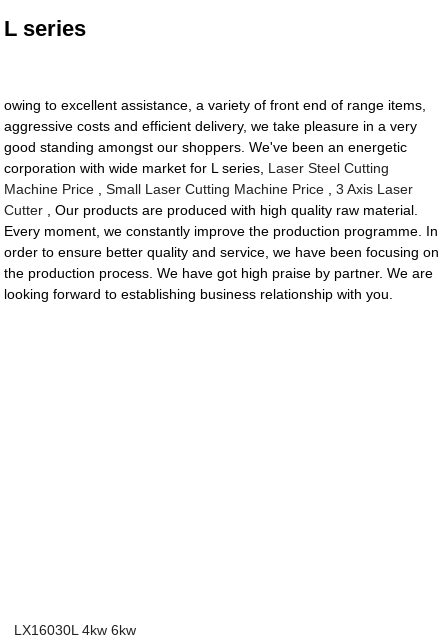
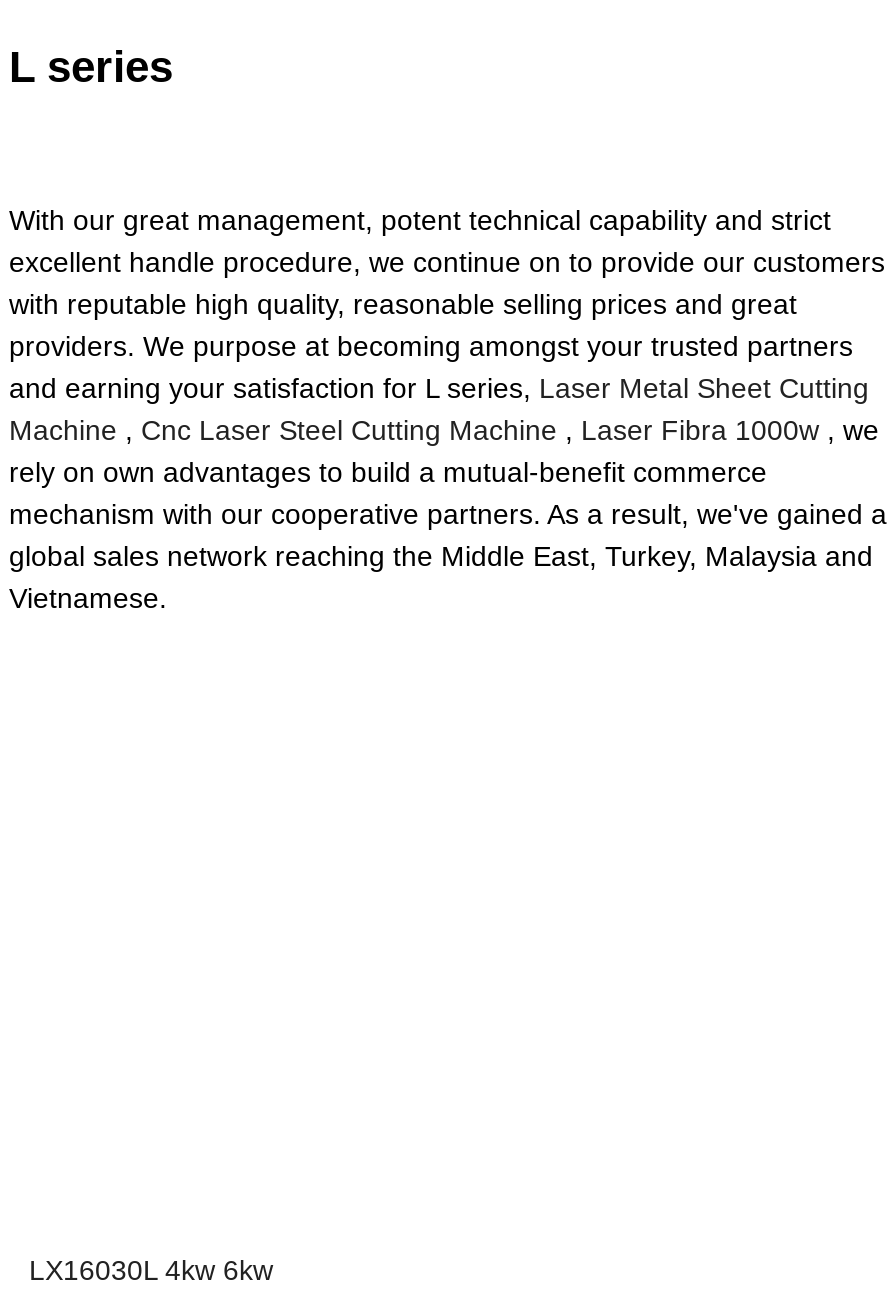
- owing to excellent assistance, a variety of front end of range items,
- aggressive costs and efficient delivery, we take pleasure in a very
- good standing amongst our shoppers. We've been an energetic
- corporation with wide market for L series, Laser Steel Cutting
- Machine Price, Small Laser Cutting Machine Price, 3 Axis Laser
- Cutter, Our products are produced with high quality raw material.
- Every moment, we constantly improve the production programme. In
- order to ensure better quality and service, we have been focusing on
- the production process. We have got high praise by partner. We are
- looking forward to establishing business relationship with you.
+ With our great management, potent technical capability and strict
+ excellent handle procedure, we continue on to provide our customers
+ with reputable high quality, reasonable selling prices and great
+ providers. We purpose at becoming amongst your trusted partners
+ and earning your satisfaction for L series, Laser Metal Sheet Cutting
+ Machine, Cnc Laser Steel Cutting Machine, Laser Fibra 1000w, we
+ rely on own advantages to build a mutual-benefit commerce
+ mechanism with our cooperative partners. As a result, we've gained a
+ global sales network reaching the Middle East, Turkey, Malaysia and
+ Vietnamese.
